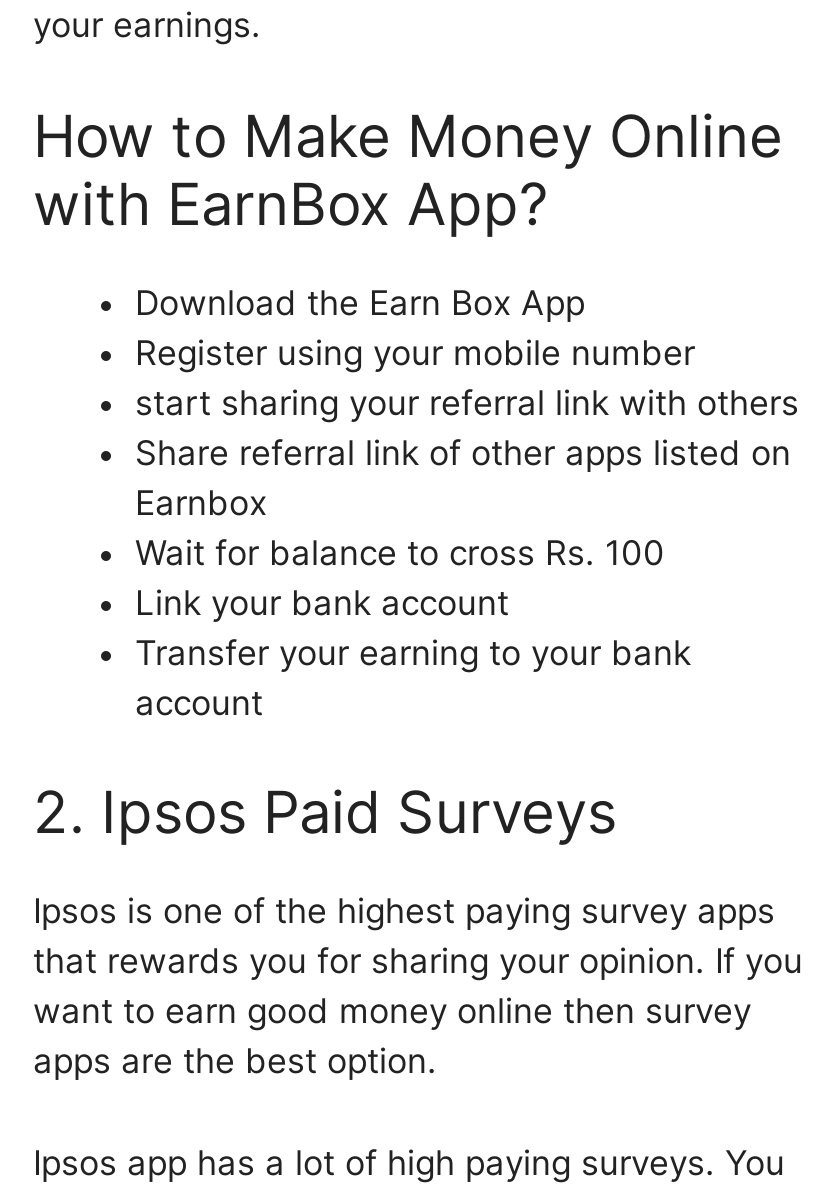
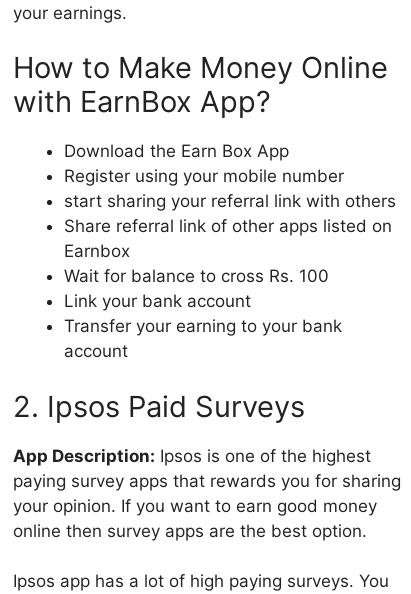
- Ipsos is one of the highest paying survey apps
- that rewards you for sharing your opinion. If you
- want to earn good money online then survey
- apps are the best option.
+ App Description: Ipsos is one of the highest
+ paying survey apps that rewards you for sharing
+ your opinion. If you want to earn good money
+ online then survey apps are the best option.
